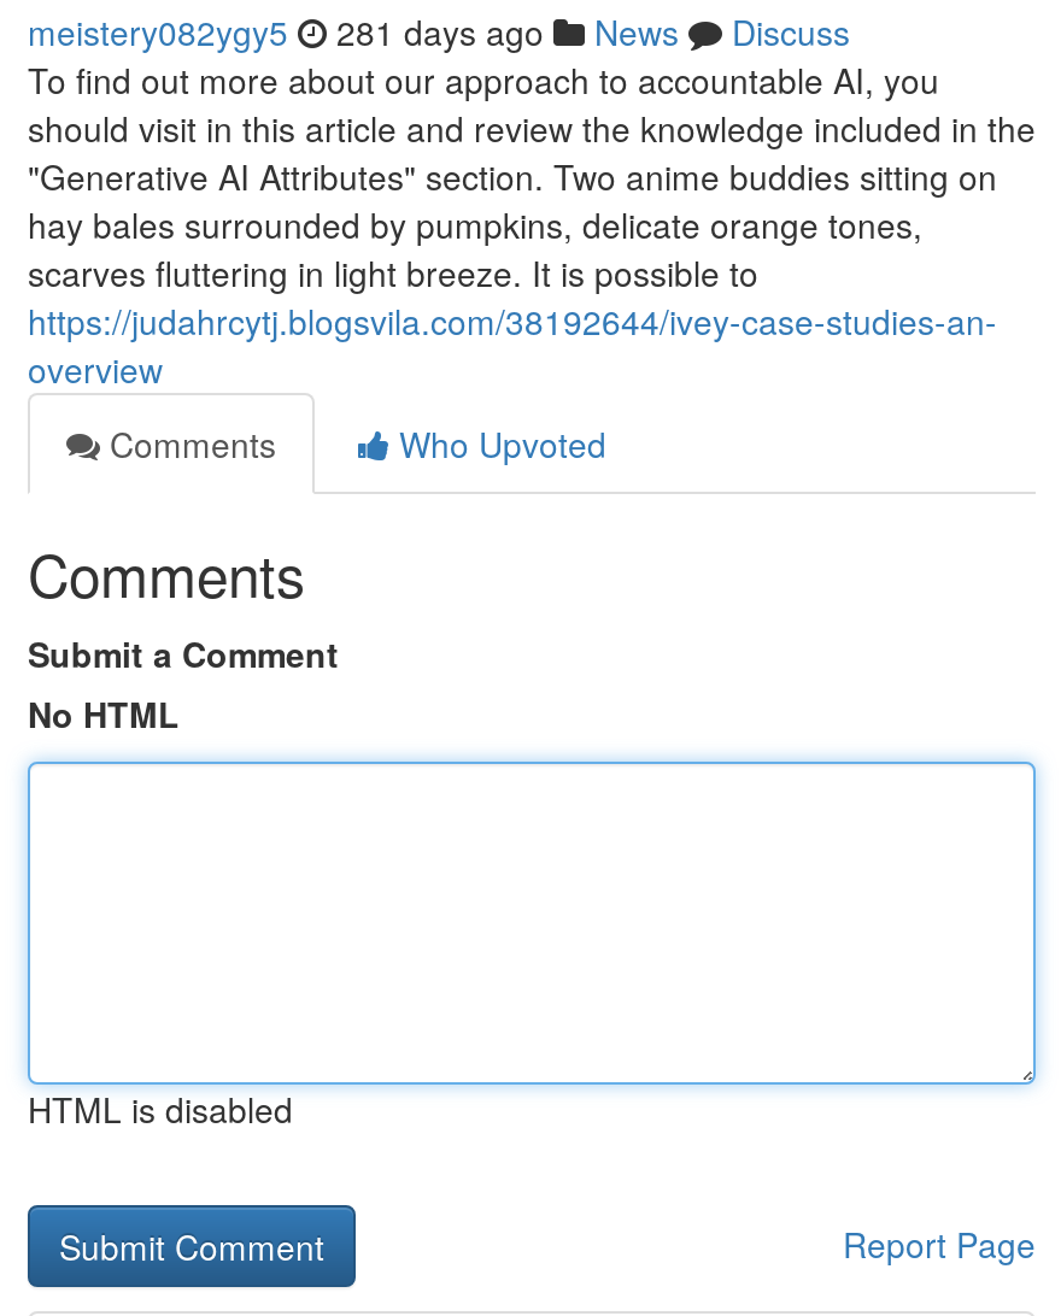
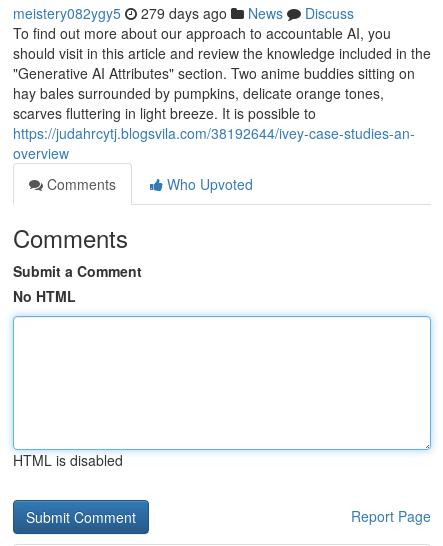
- meistery082ygy5 281 days ago News Discuss
+ meistery082ygy5 279 days ago News Discuss
